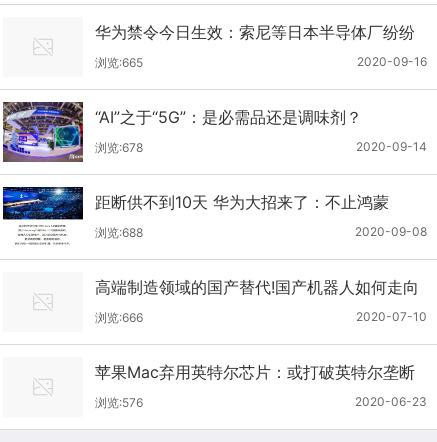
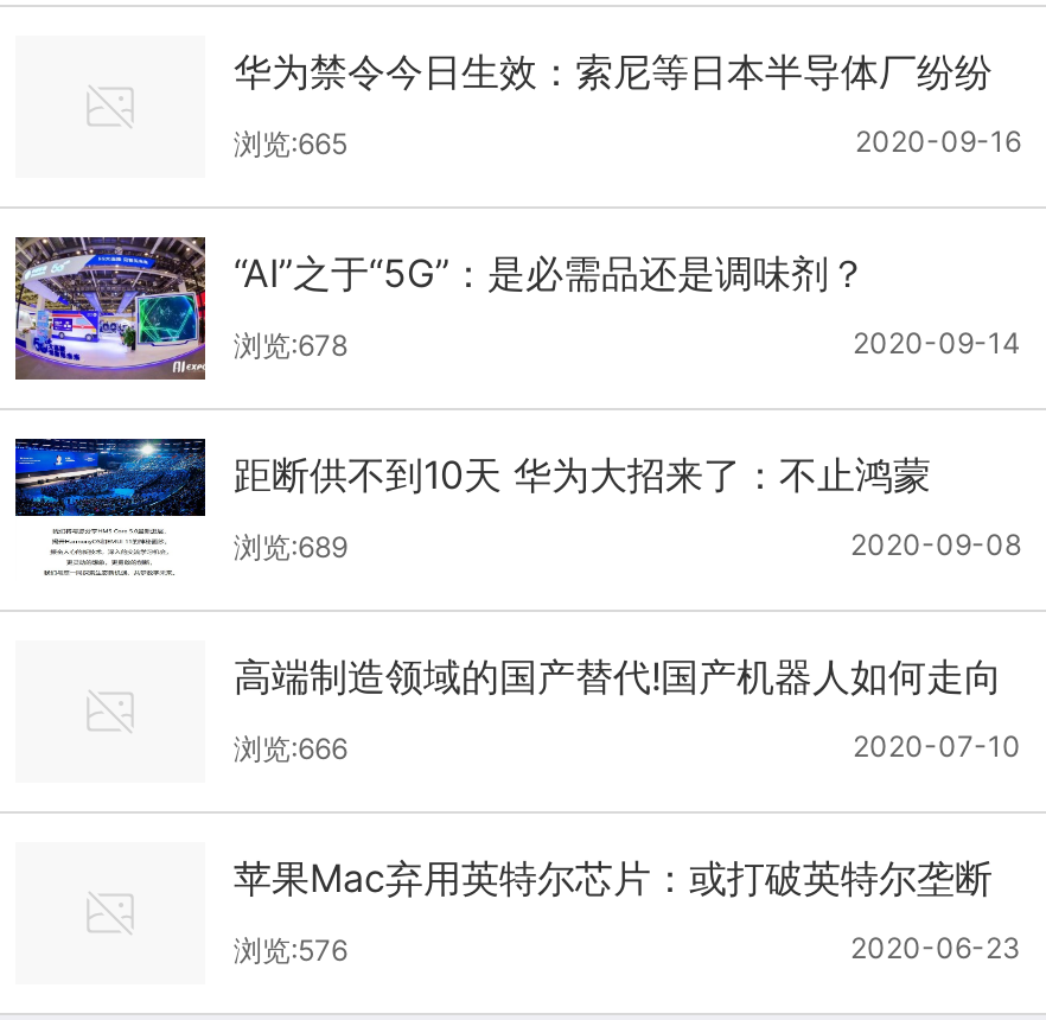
- 浏览:688
+ 浏览:689
